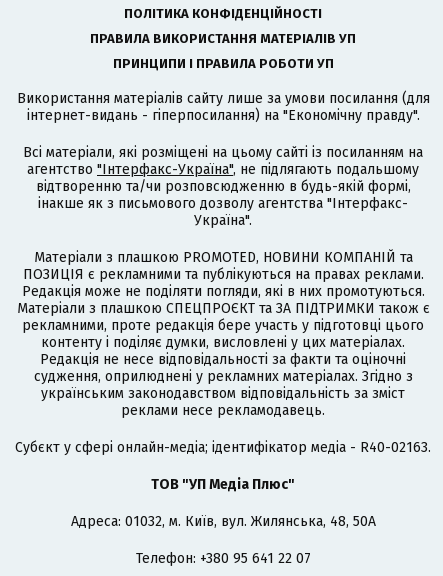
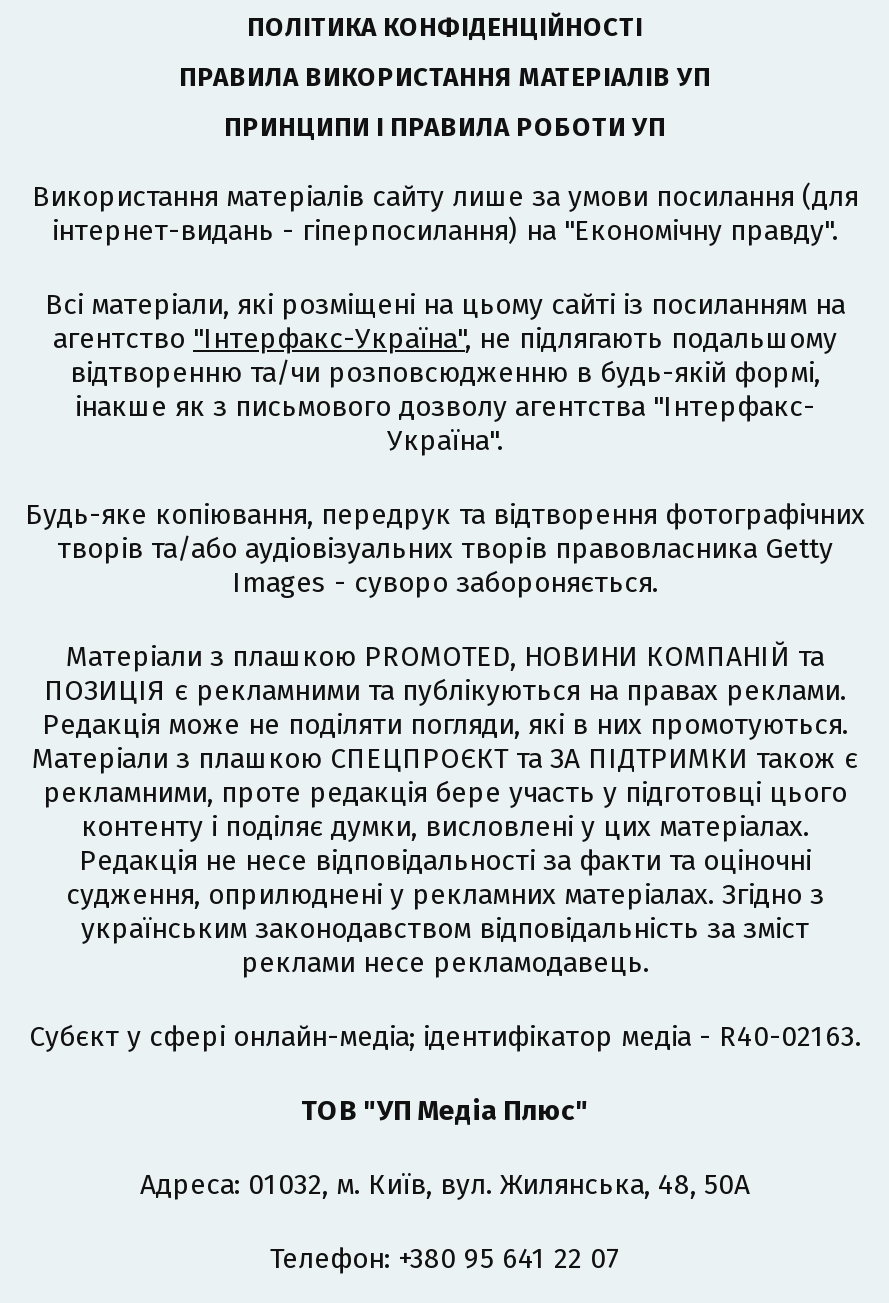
+ Будь-яке копіювання, передрук та відтворення фотографічних
+ творів та/або аудіовізуальних творів правовласника Getty
+ Images - суворо забороняється.
